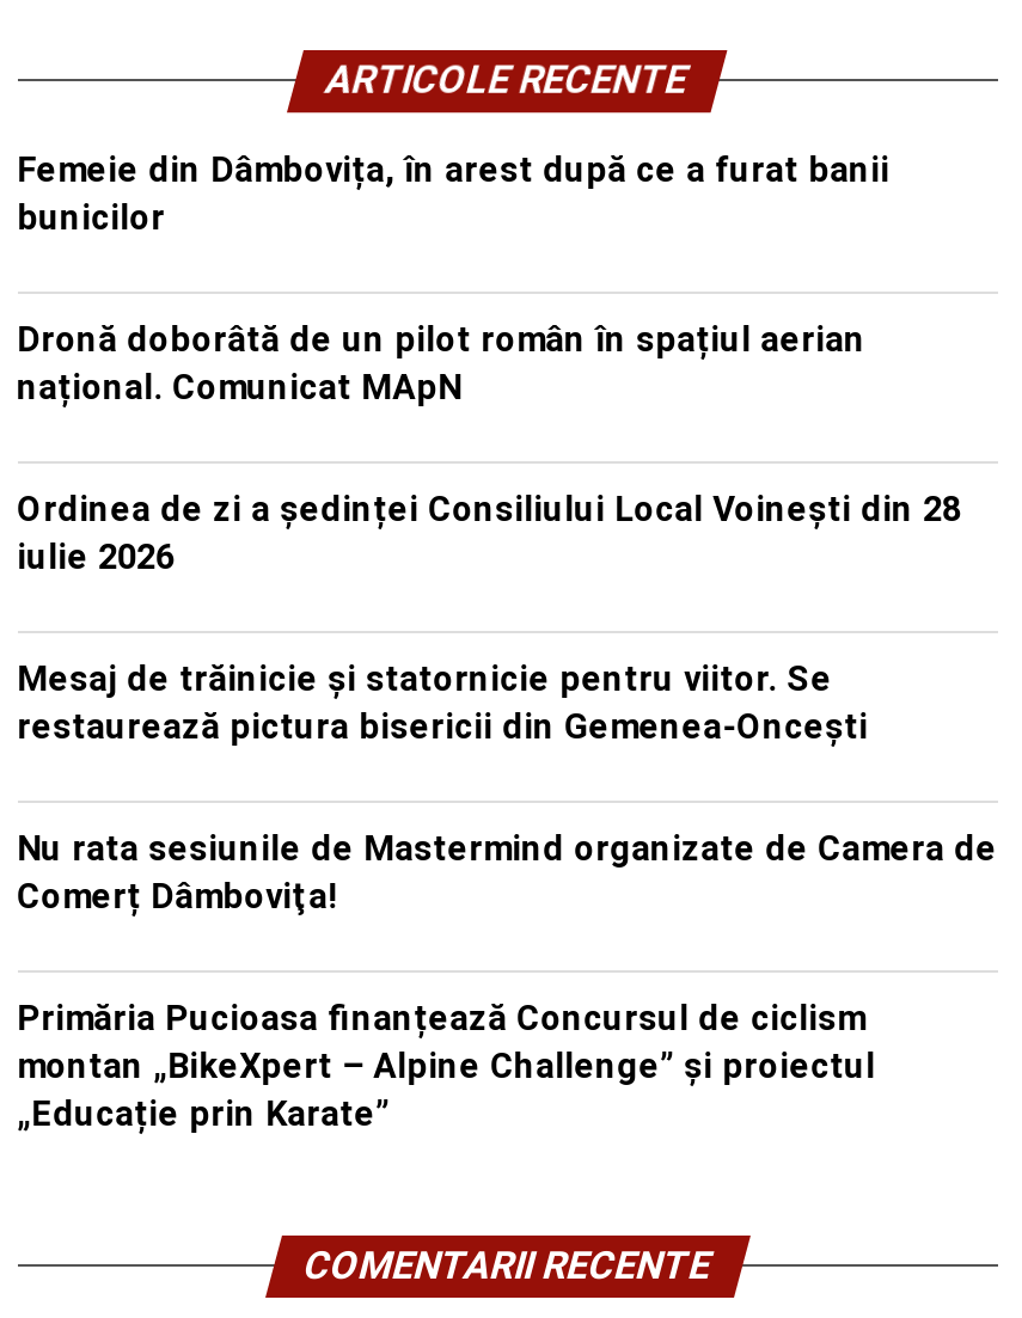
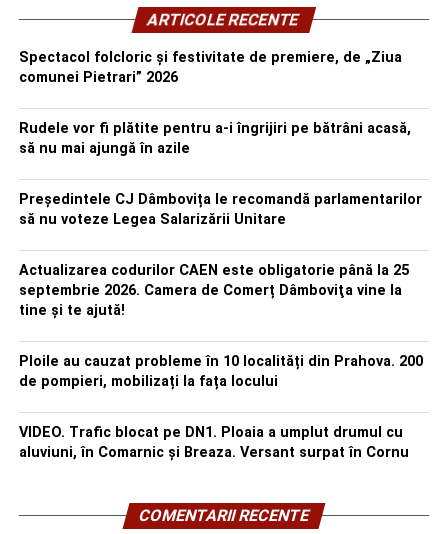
- Femeie din Dâmbovița, în arest după ce a furat banii
- bunicilor
+ Spectacol folcloric și festivitate de premiere, de „Ziua
+ comunei Pietrari” 2026

- Dronă doborâtă de un pilot român în spațiul aerian
- național. Comunicat MApN
+ Rudele vor fi plătite pentru a-i îngrijiri pe bătrâni acasă,
+ să nu mai ajungă în azile

- Ordinea de zi a ședinței Consiliului Local Voinești din 28
- iulie 2026
+ Președintele CJ Dâmbovița le recomandă parlamentarilor
+ să nu voteze Legea Salarizării Unitare

- Mesaj de trăinicie și statornicie pentru viitor. Se
- restaurează pictura bisericii din Gemenea-Oncești
+ Actualizarea codurilor CAEN este obligatorie până la 25
+ septembrie 2026. Camera de Comerț Dâmboviţa vine la
+ tine și te ajută!

- Nu rata sesiunile de Mastermind organizate de Camera de
- Comerț Dâmboviţa!
+ Ploile au cauzat probleme în 10 localități din Prahova. 200
+ de pompieri, mobilizați la fața locului

- Primăria Pucioasa finanțează Concursul de ciclism
- montan „BikeXpert – Alpine Challenge” și proiectul
- „Educație prin Karate”
+ VIDEO. Trafic blocat pe DN1. Ploaia a umplut drumul cu
+ aluviuni, în Comarnic și Breaza. Versant surpat în Cornu
